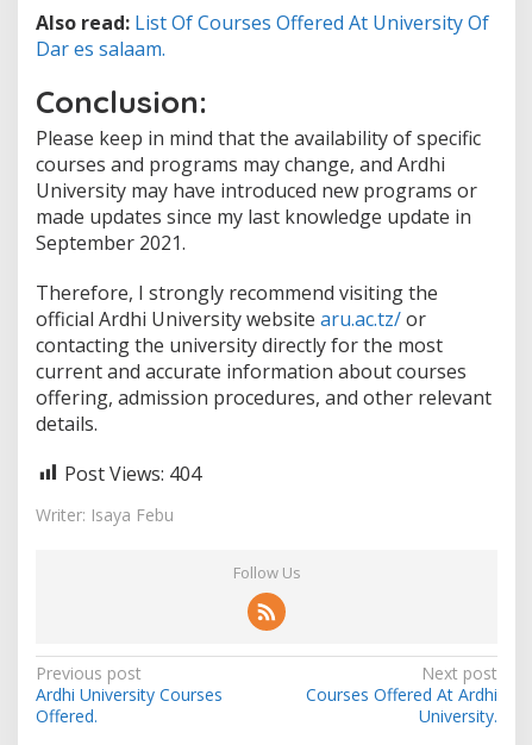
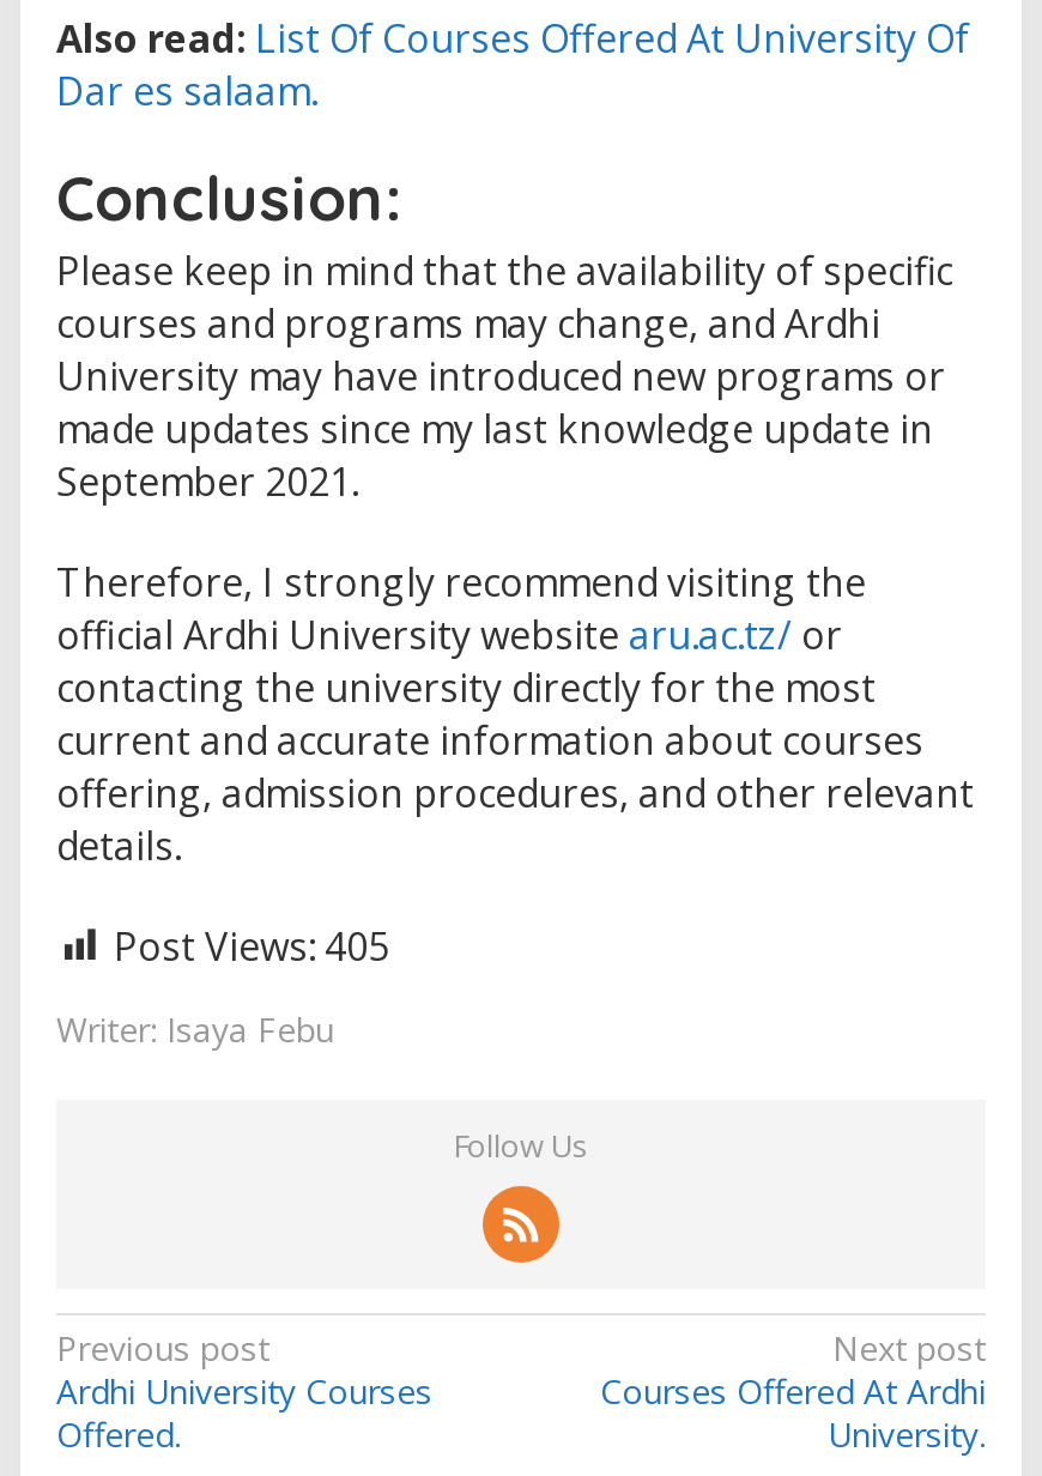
- Post Views: 404
+ Post Views: 405
